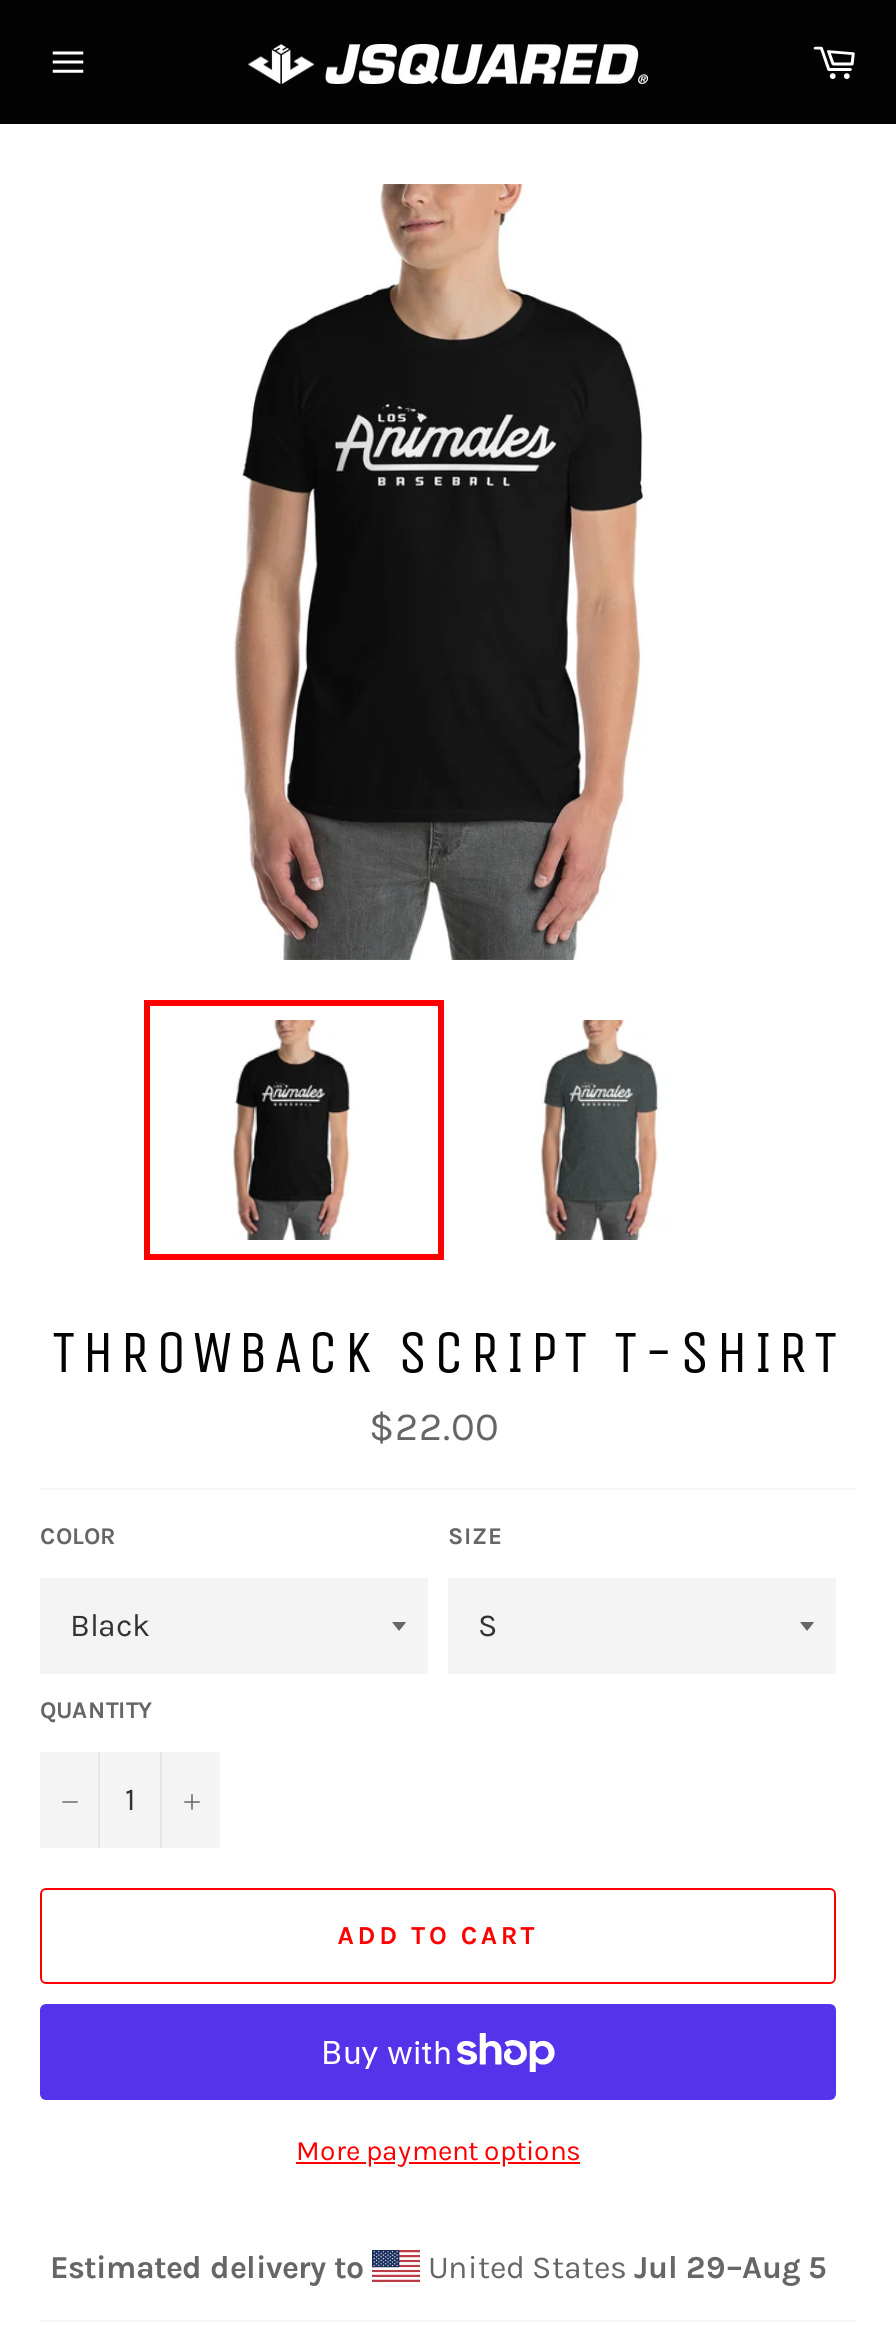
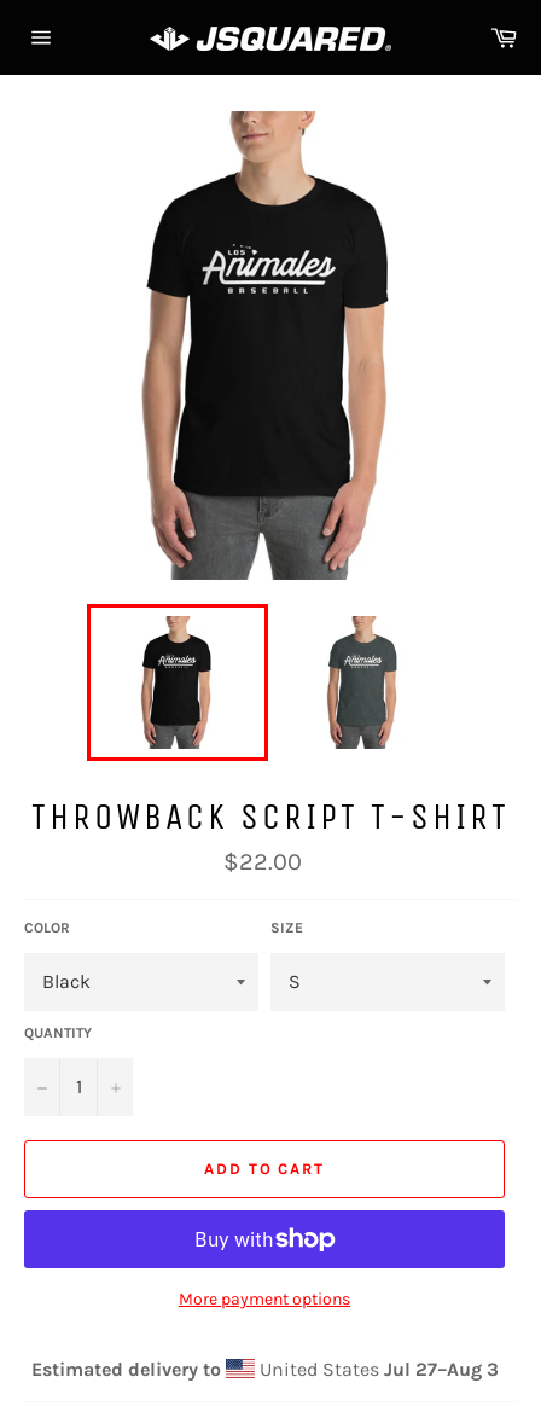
- United States Jul 29–Aug 5
+ United States Jul 27–Aug 3
